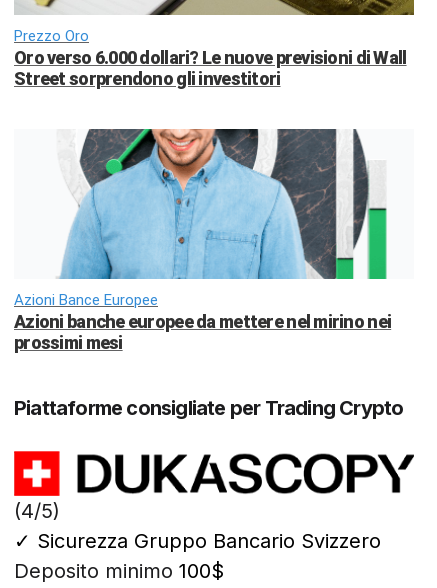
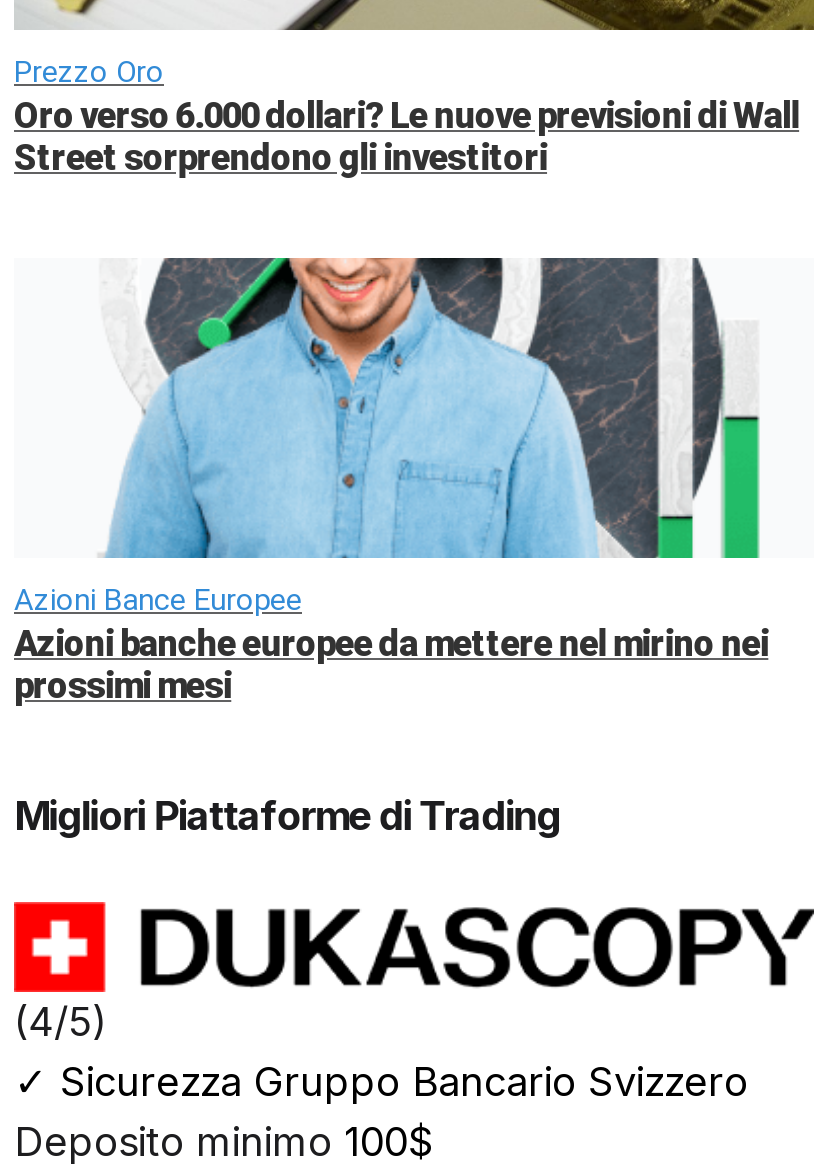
- Piattaforme consigliate per Trading Crypto
+ Migliori Piattaforme di Trading
